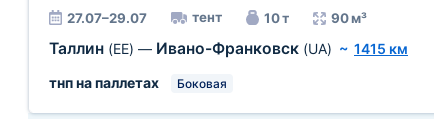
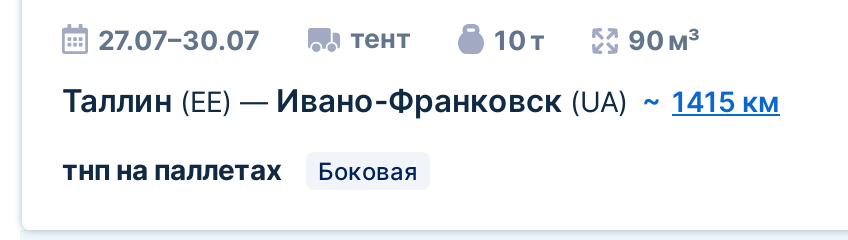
- 27.07–29.07
+ 27.07–30.07
